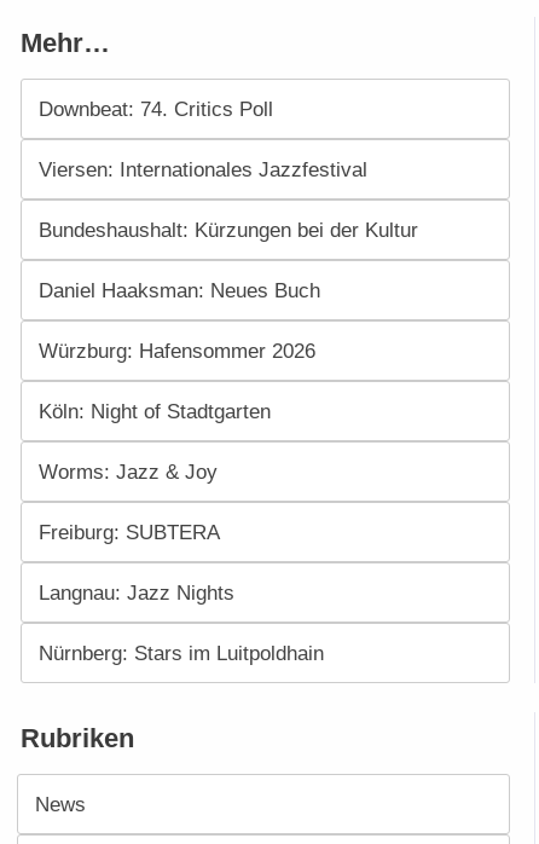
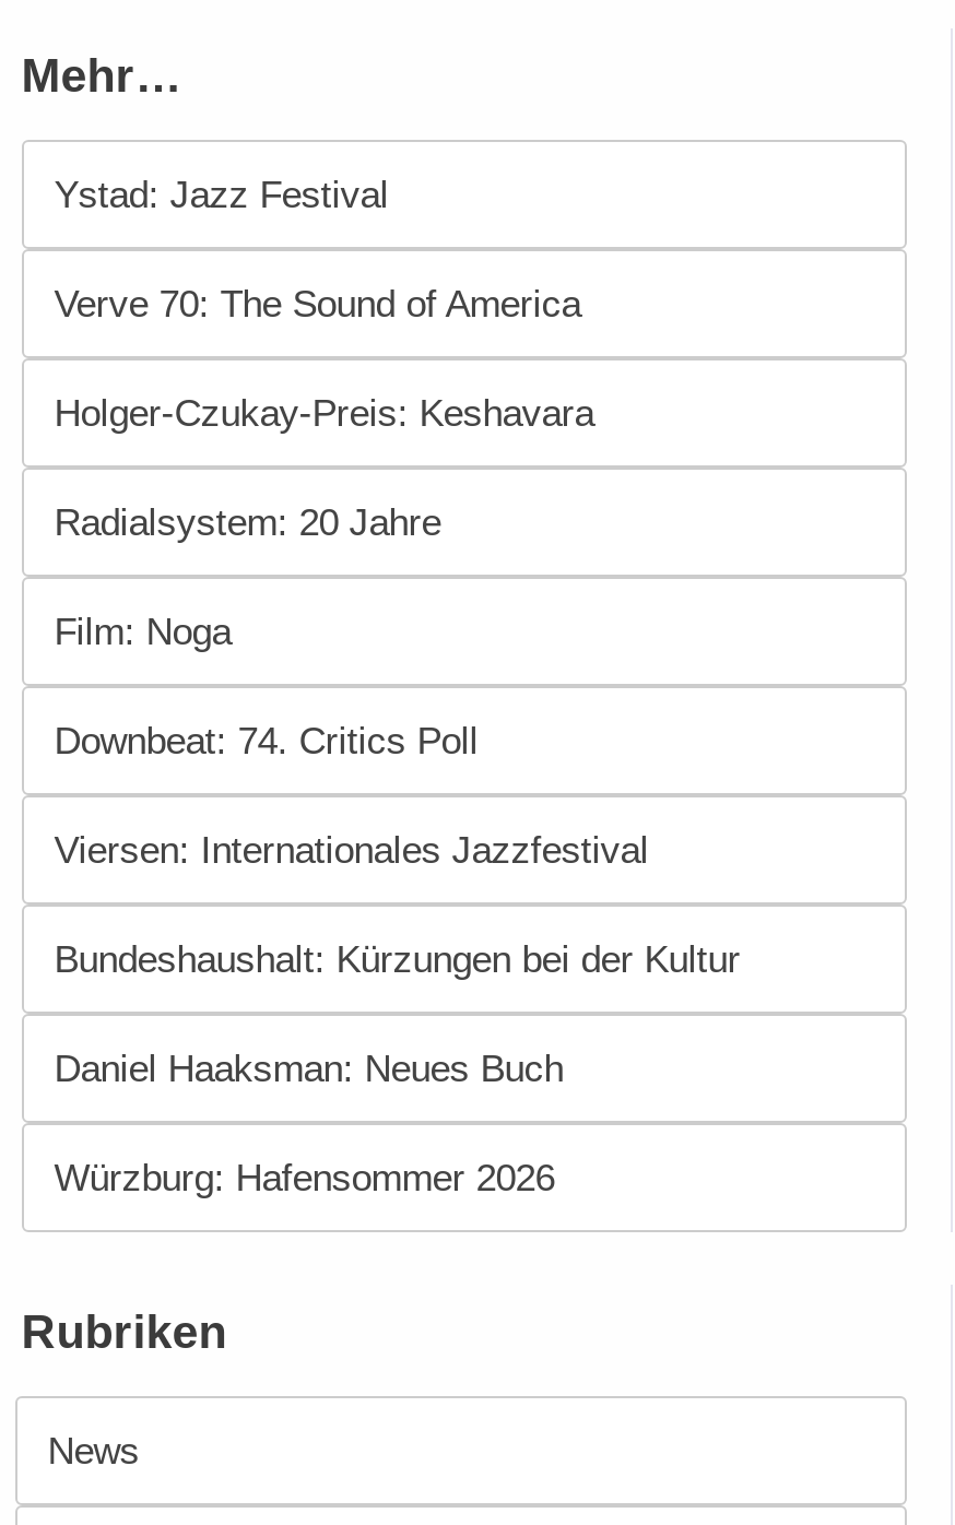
+ Ystad: Jazz Festival
+ Verve 70: The Sound of America
+ Holger-Czukay-Preis: Keshavara
+ Radialsystem: 20 Jahre
+ Film: Noga

moved down: Downbeat: 74. Critics Poll | Viersen: Internationales Jazzfestival | Bundeshaushalt: Kürzungen bei der Kultur | Daniel Haaksman: Neues Buch | Würzburg: Hafensommer 2026

- Köln: Night of Stadtgarten
- Worms: Jazz & Joy
- Freiburg: SUBTERA
- Langnau: Jazz Nights
- Nürnberg: Stars im Luitpoldhain
